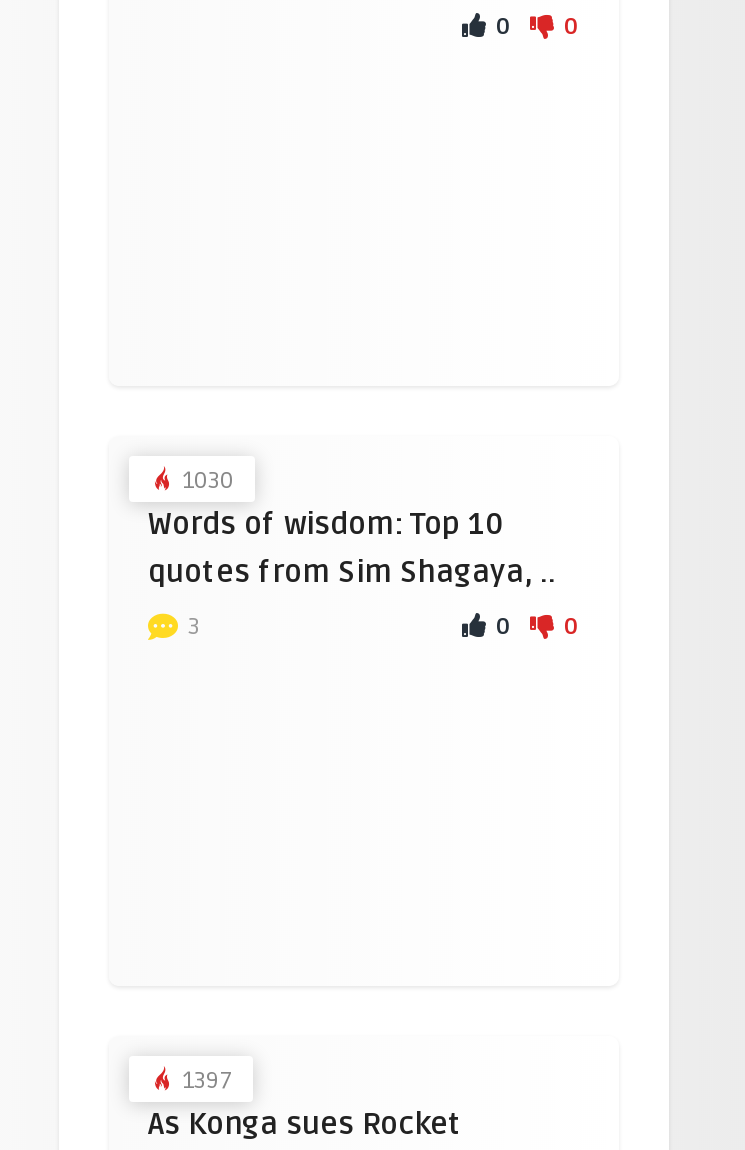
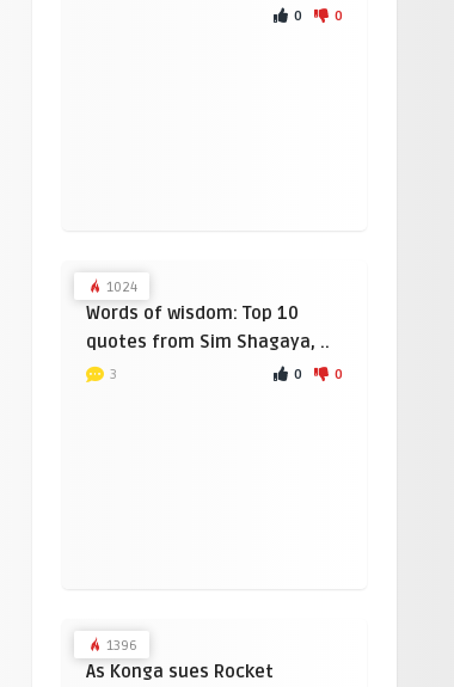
- 1030
+ 1024

- 1397
+ 1396
